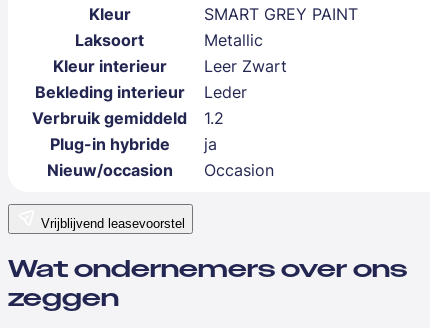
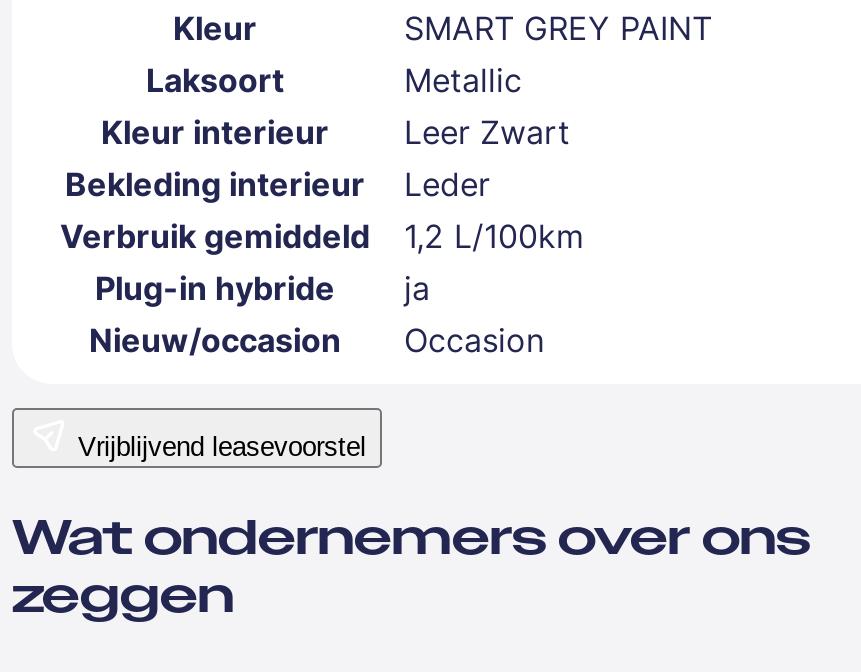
- Verbruik gemiddeld 1.2
+ Verbruik gemiddeld 1,2 L/100km
